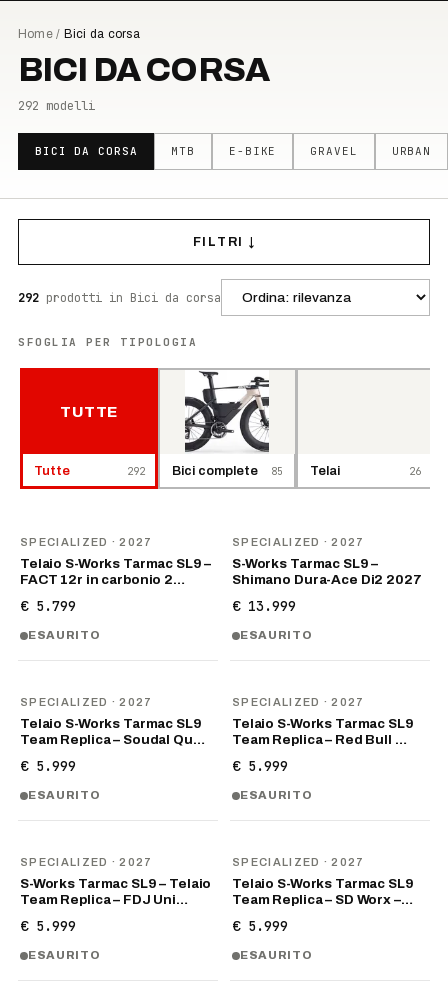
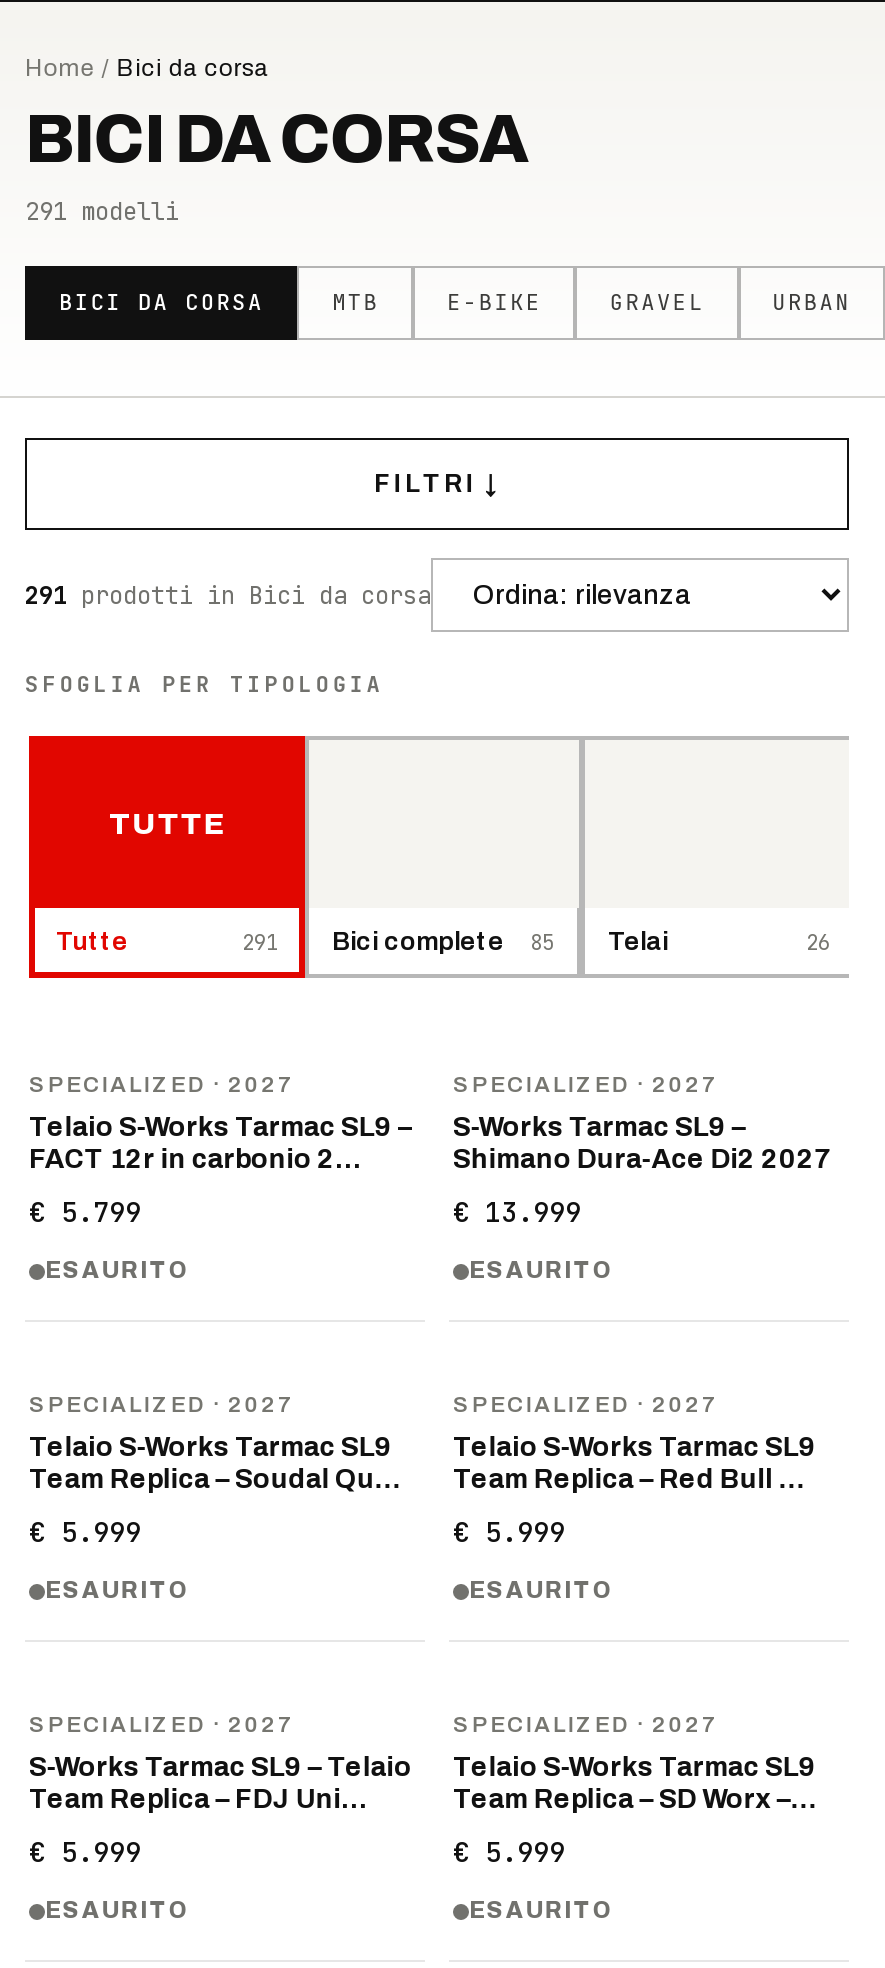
- 292 modelli
+ 291 modelli

- 292 prodotti in Bici da corsa
+ 291 prodotti in Bici da corsa

- [image]

- 292 Bici complete 85 Telai
+ 291 Bici complete 85 Telai
